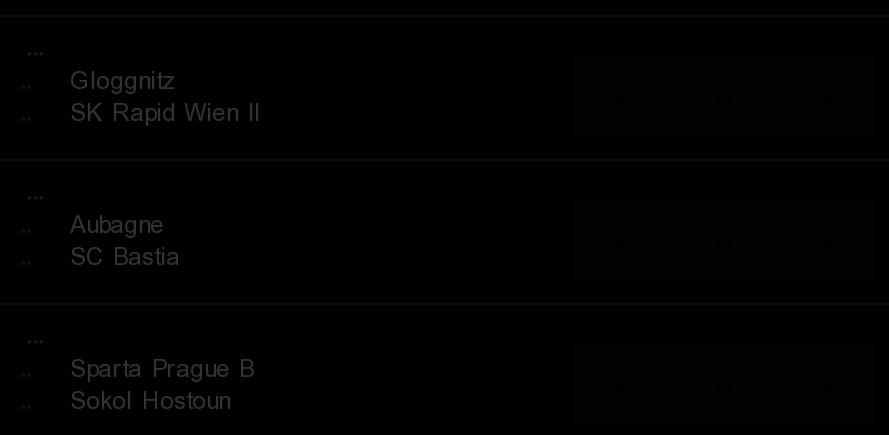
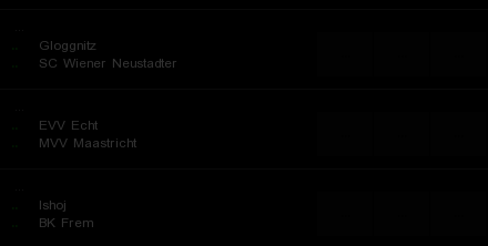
- SK Rapid Wien II
+ SC Wiener Neustadter

- Aubagne
+ EVV Echt

- SC Bastia
+ MVV Maastricht

- Sparta Prague B
+ Ishoj

- Sokol Hostoun
+ BK Frem
